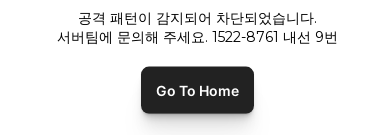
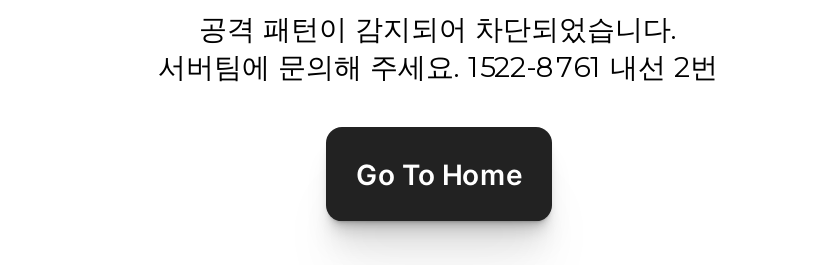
- 서버팀에 문의해 주세요. 1522-8761 내선 9번
+ 서버팀에 문의해 주세요. 1522-8761 내선 2번
